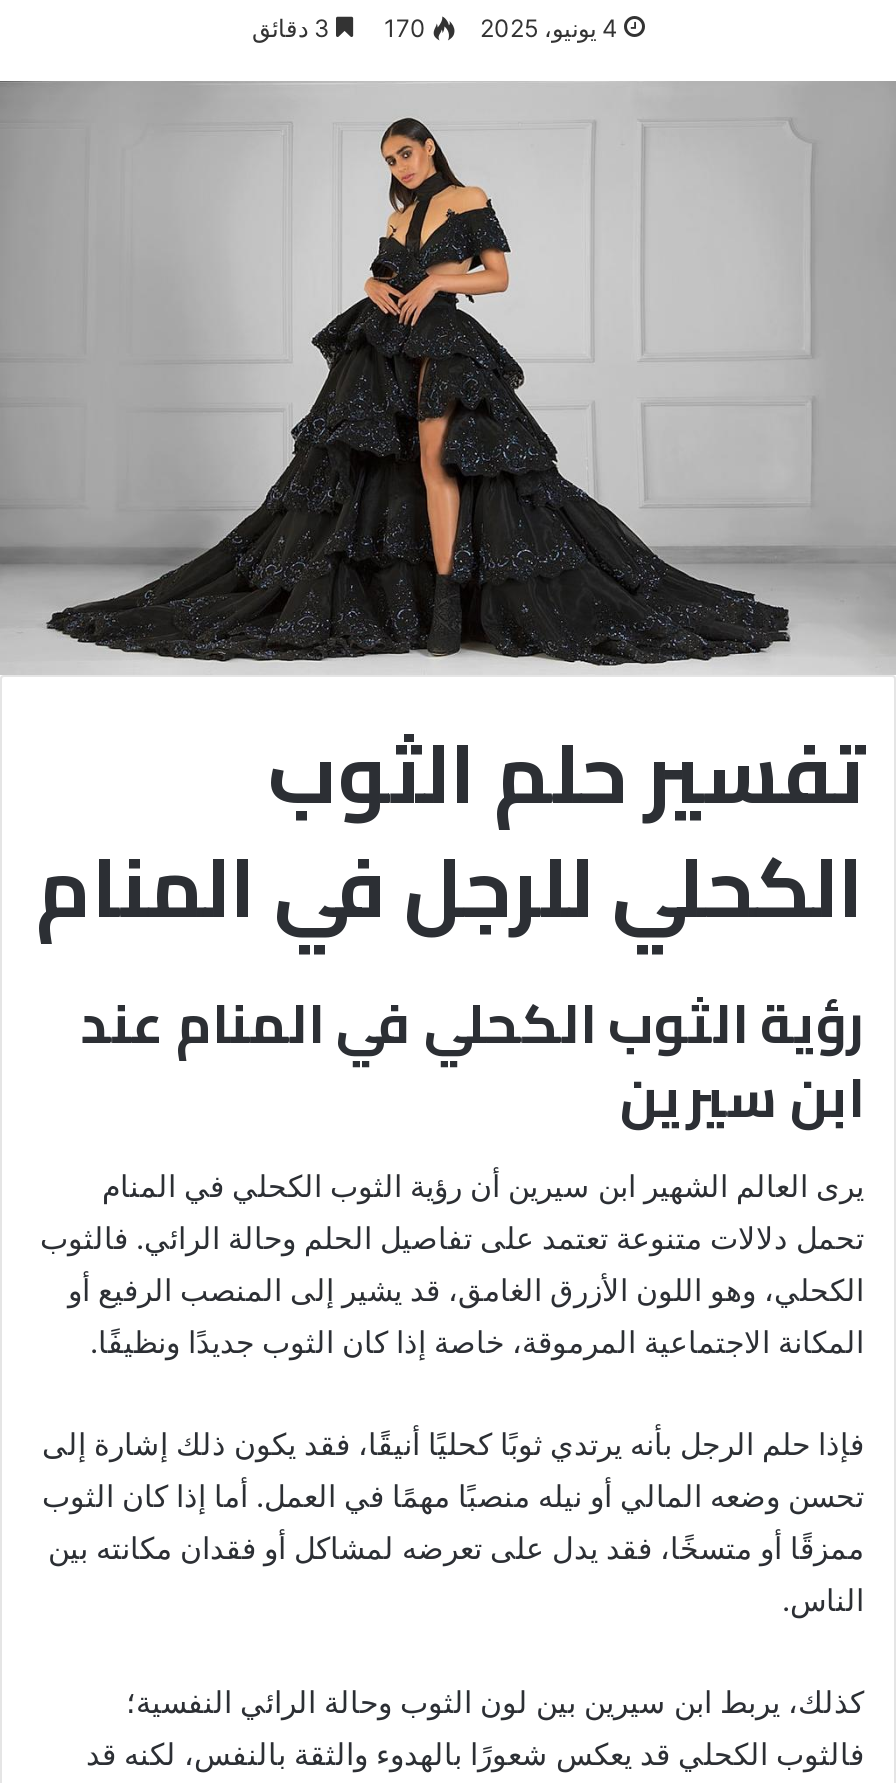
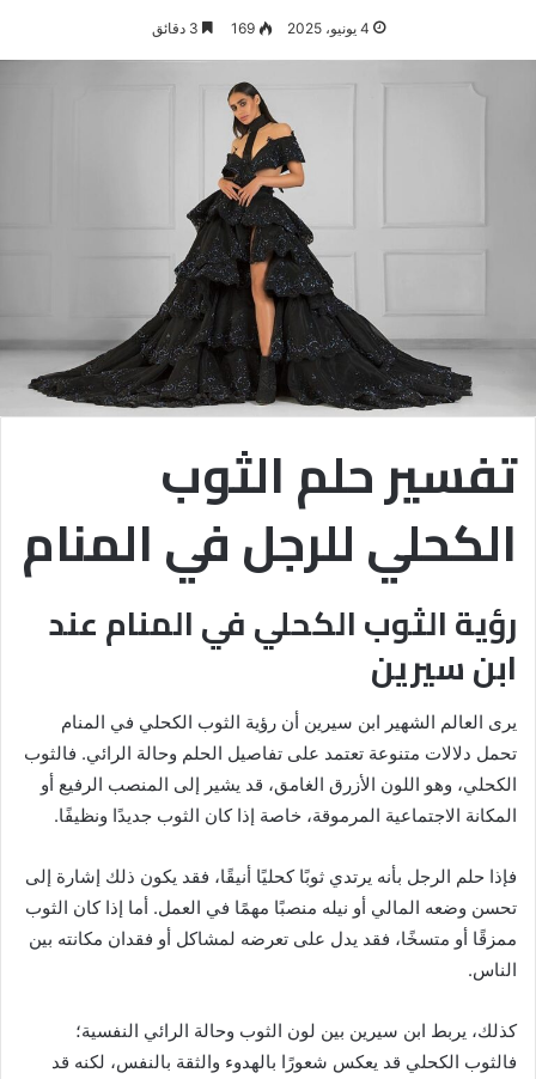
- 170
+ 169
